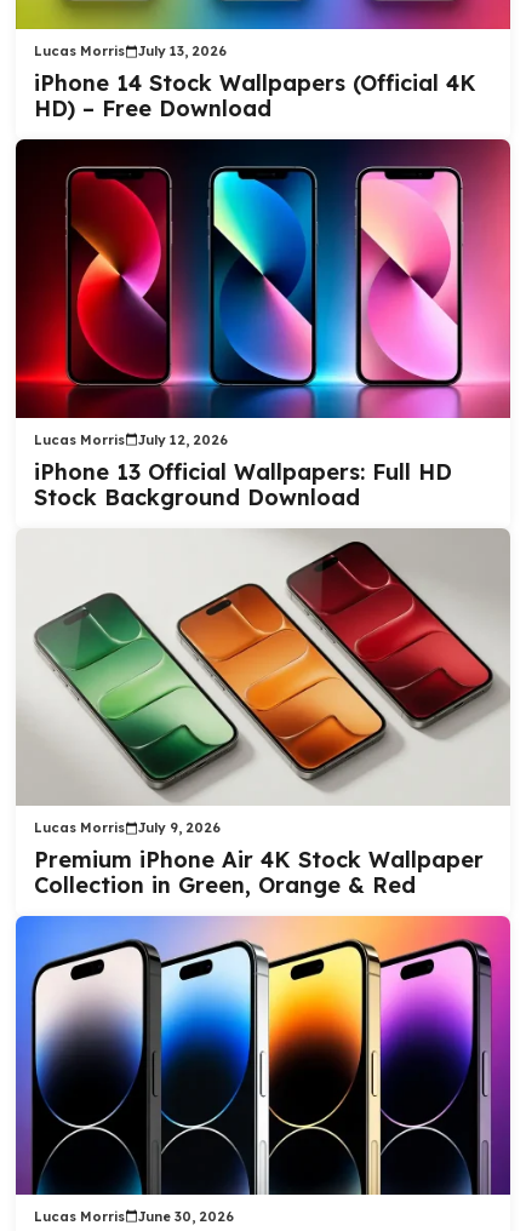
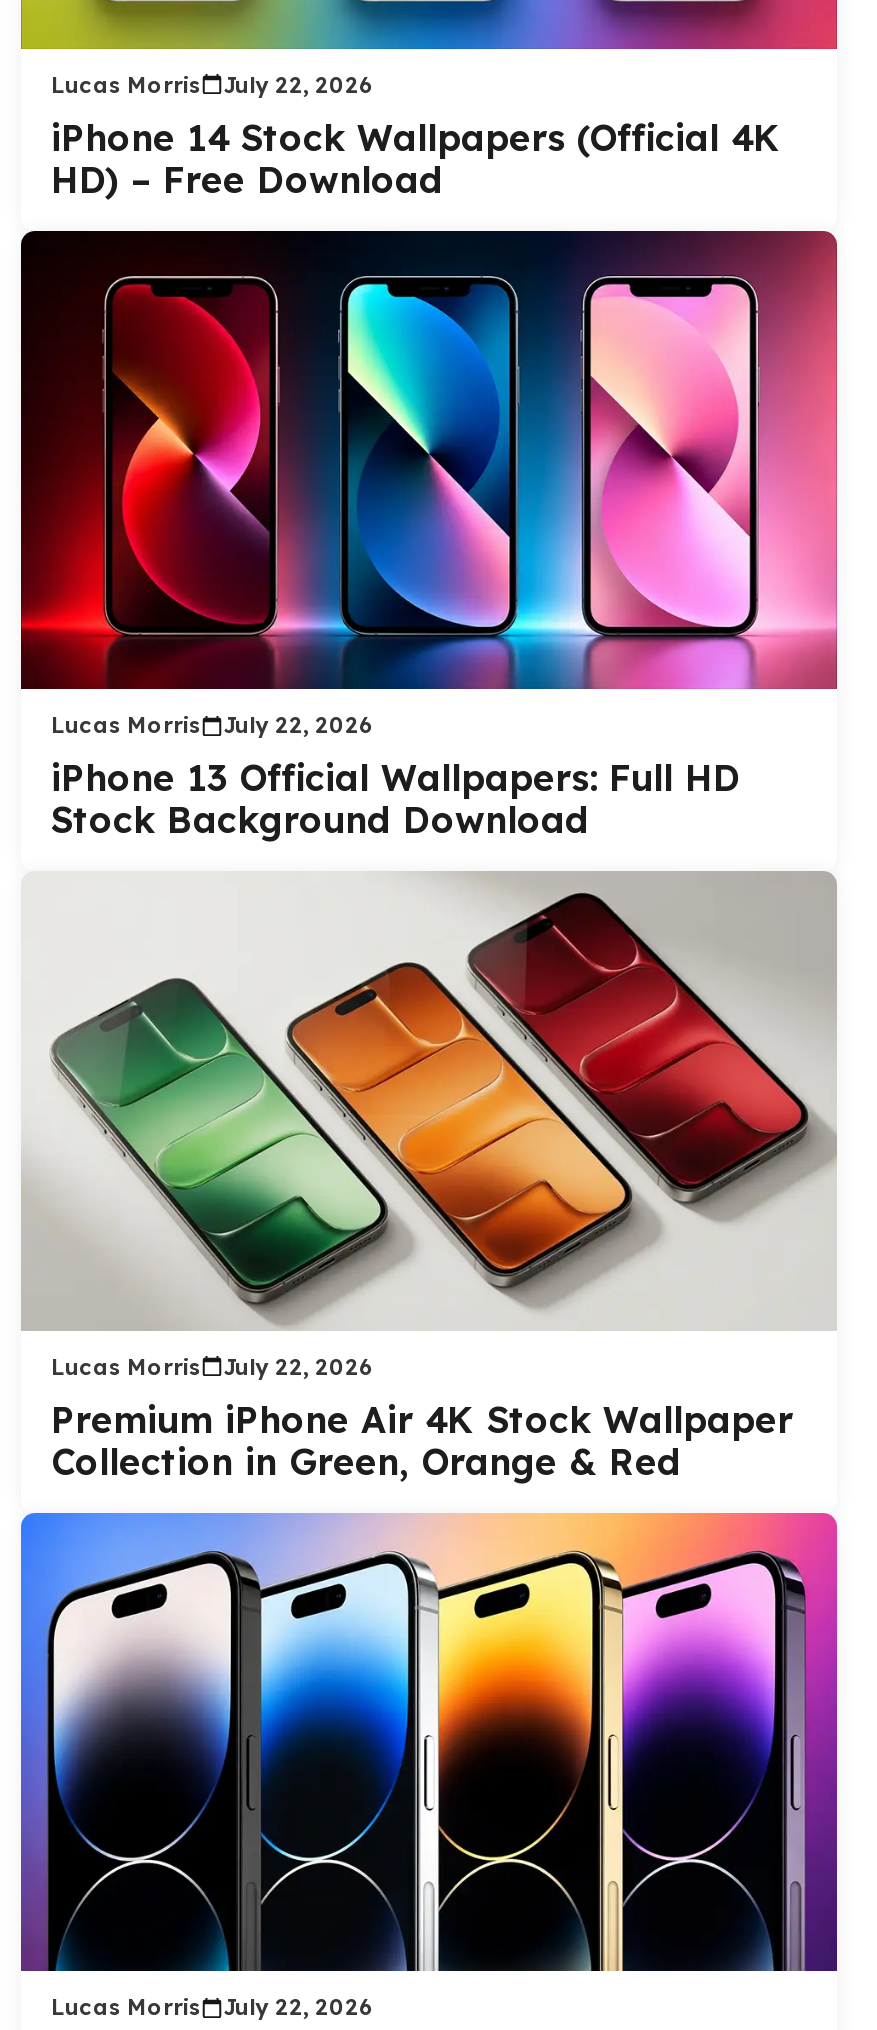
- Lucas Morris July 13, 2026
+ Lucas Morris July 22, 2026

- Lucas Morris July 12, 2026
+ Lucas Morris July 22, 2026

- Lucas Morris July 9, 2026
+ Lucas Morris July 22, 2026

- Lucas Morris June 30, 2026
+ Lucas Morris July 22, 2026
